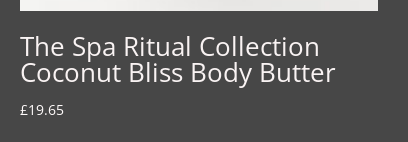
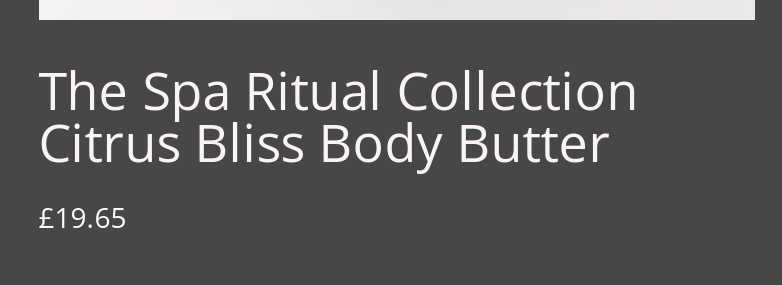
- Coconut Bliss Body Butter
+ Citrus Bliss Body Butter
